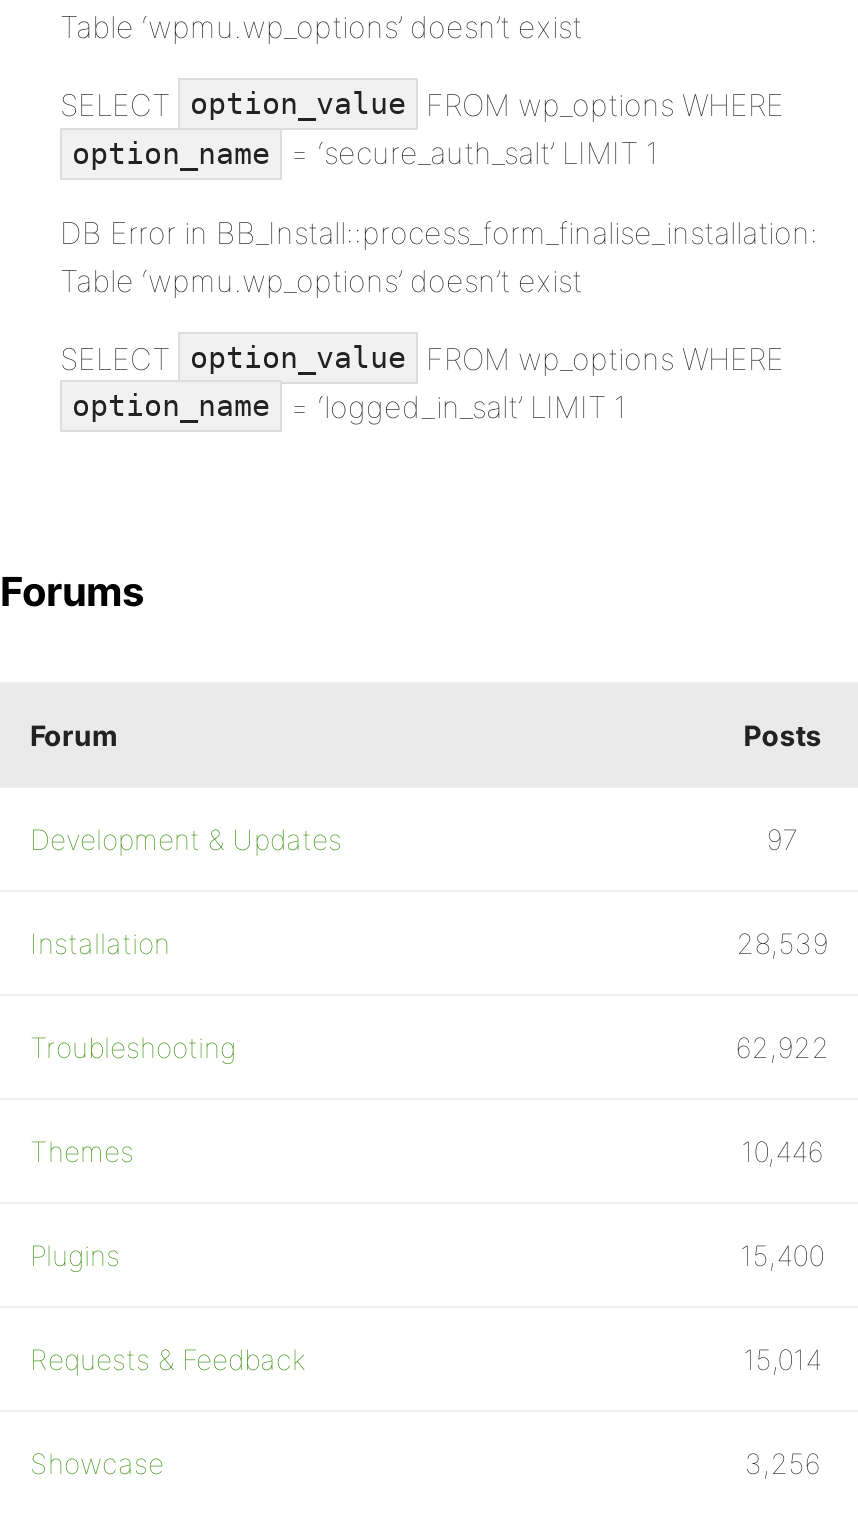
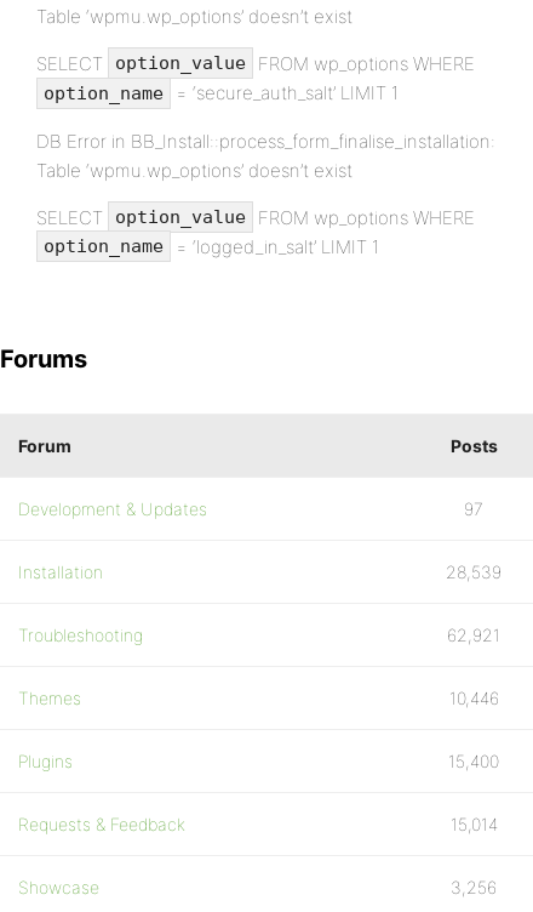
- 62,922
+ 62,921
